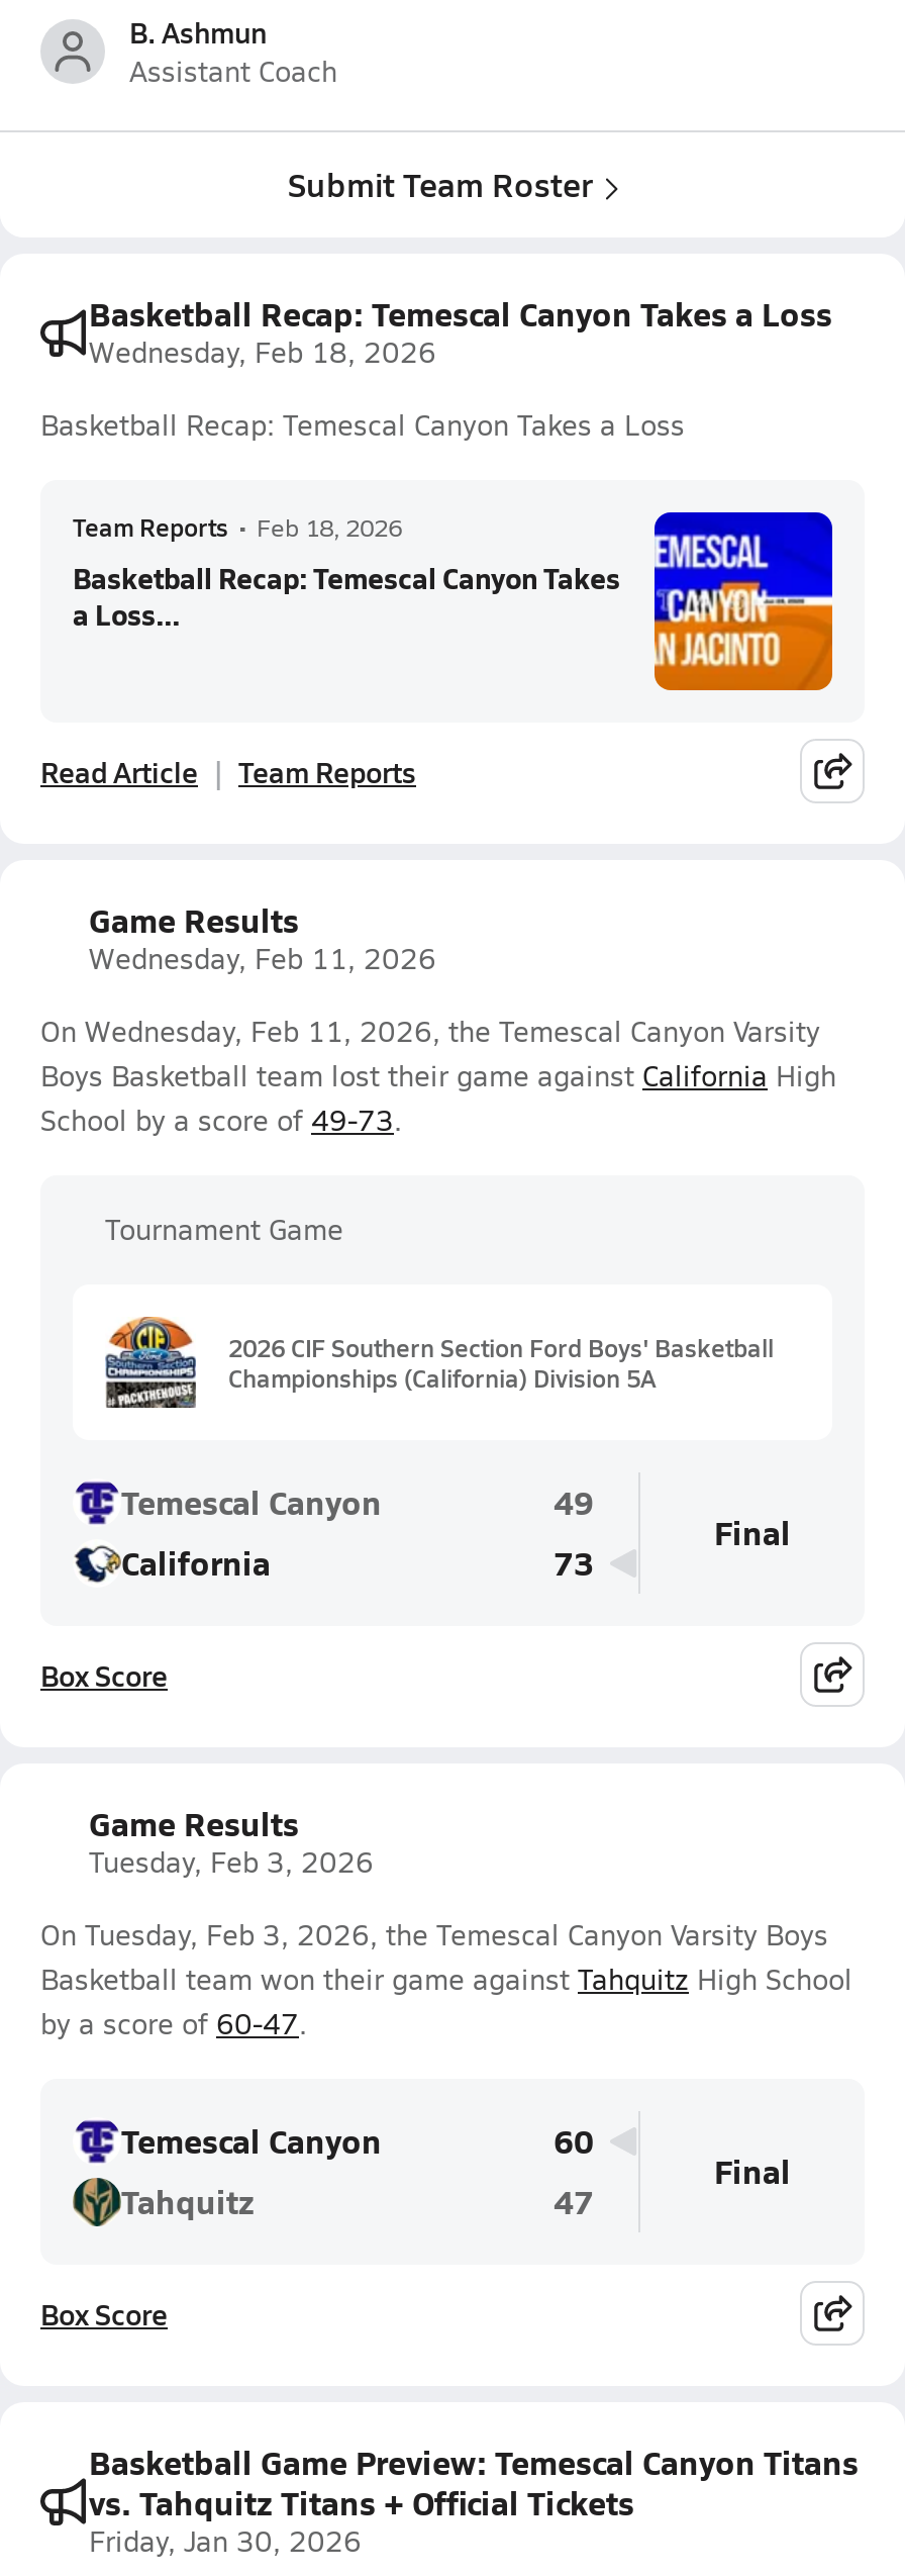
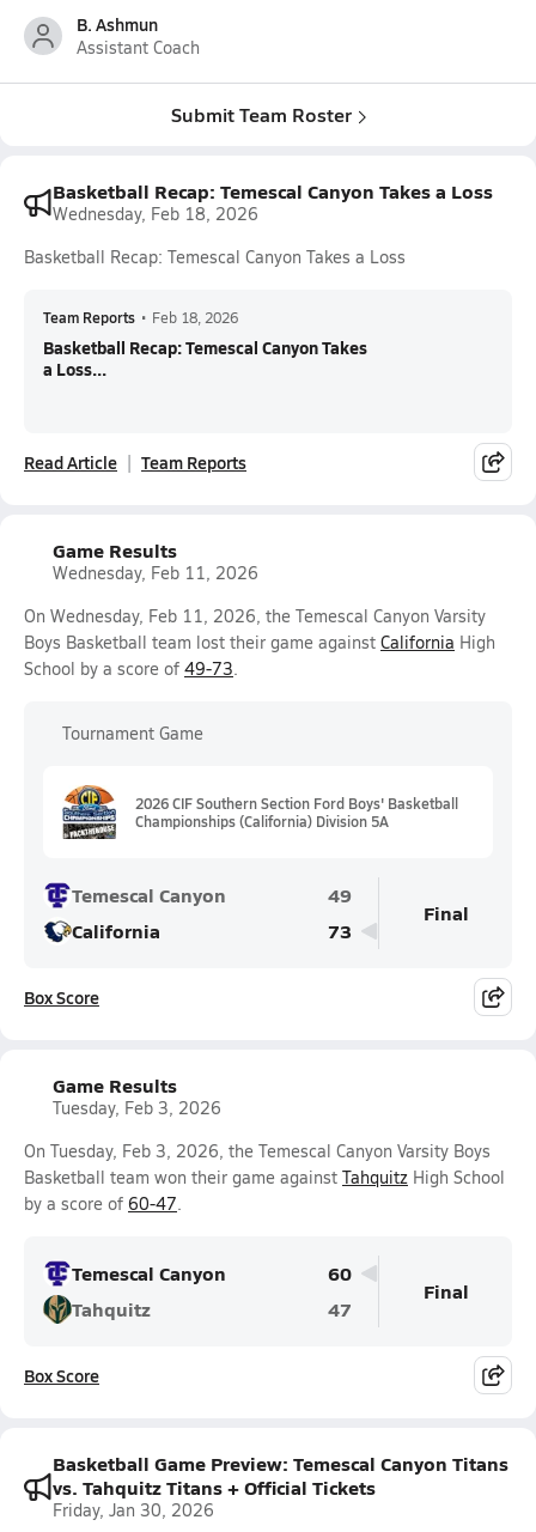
- [image]
